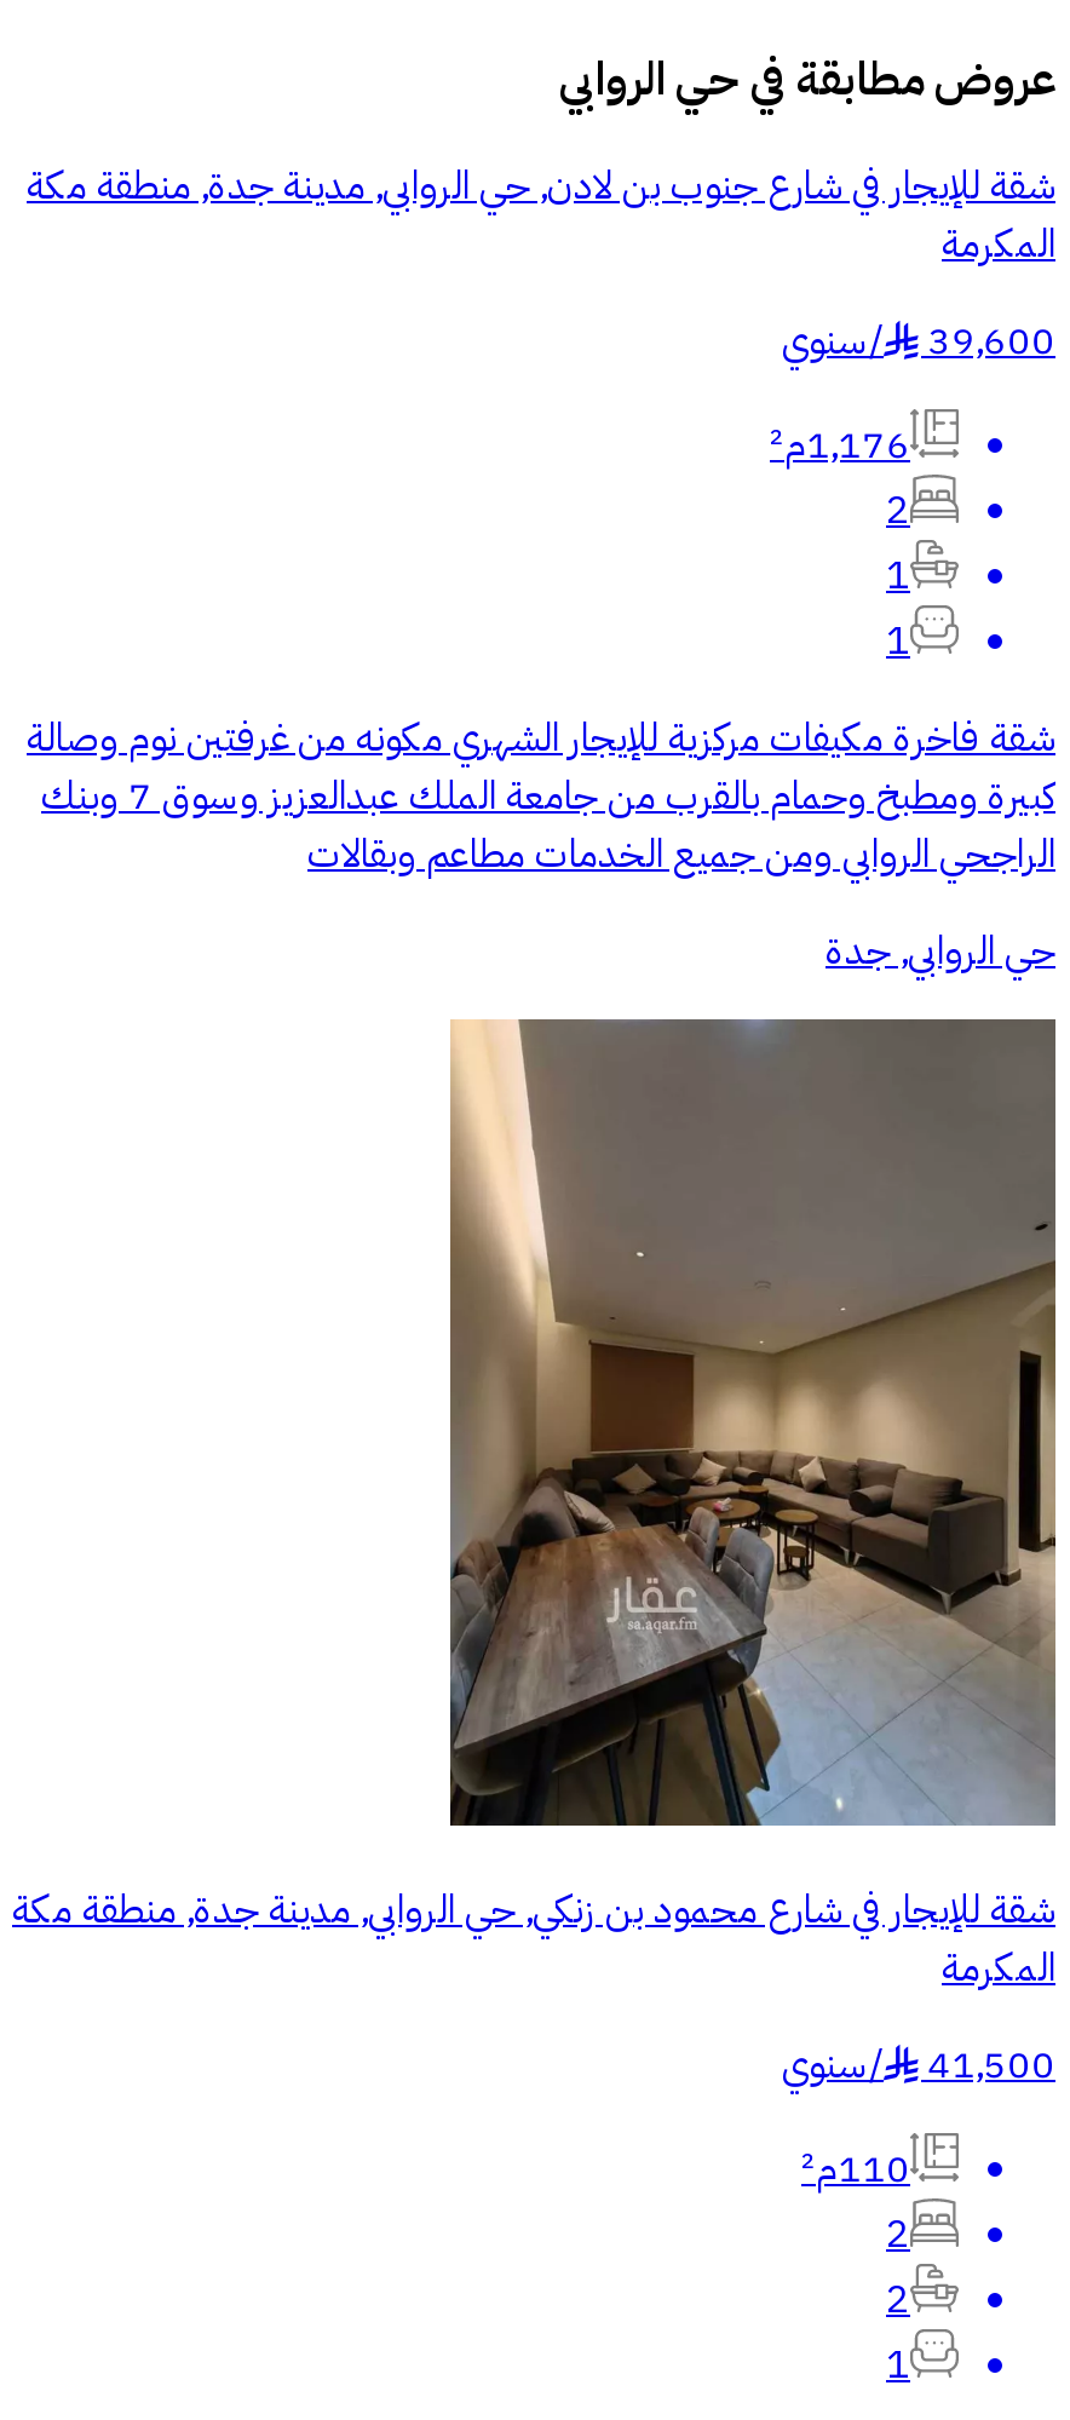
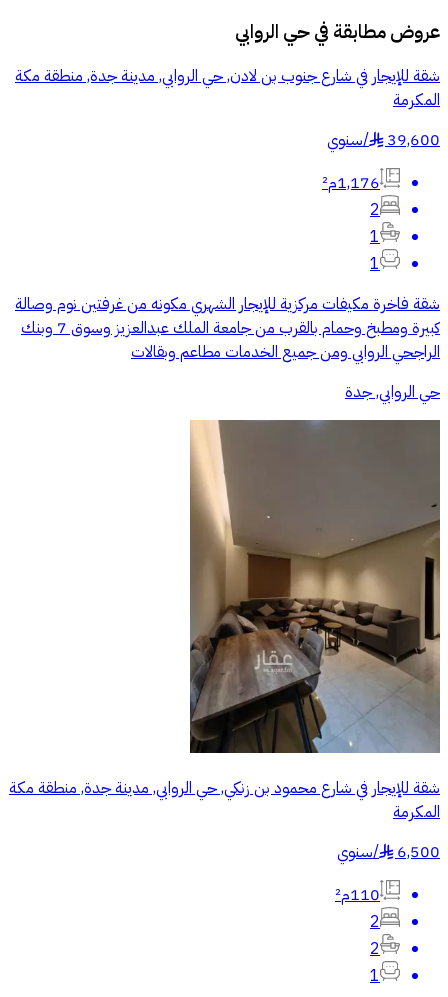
- 41,500
+ 6,500
